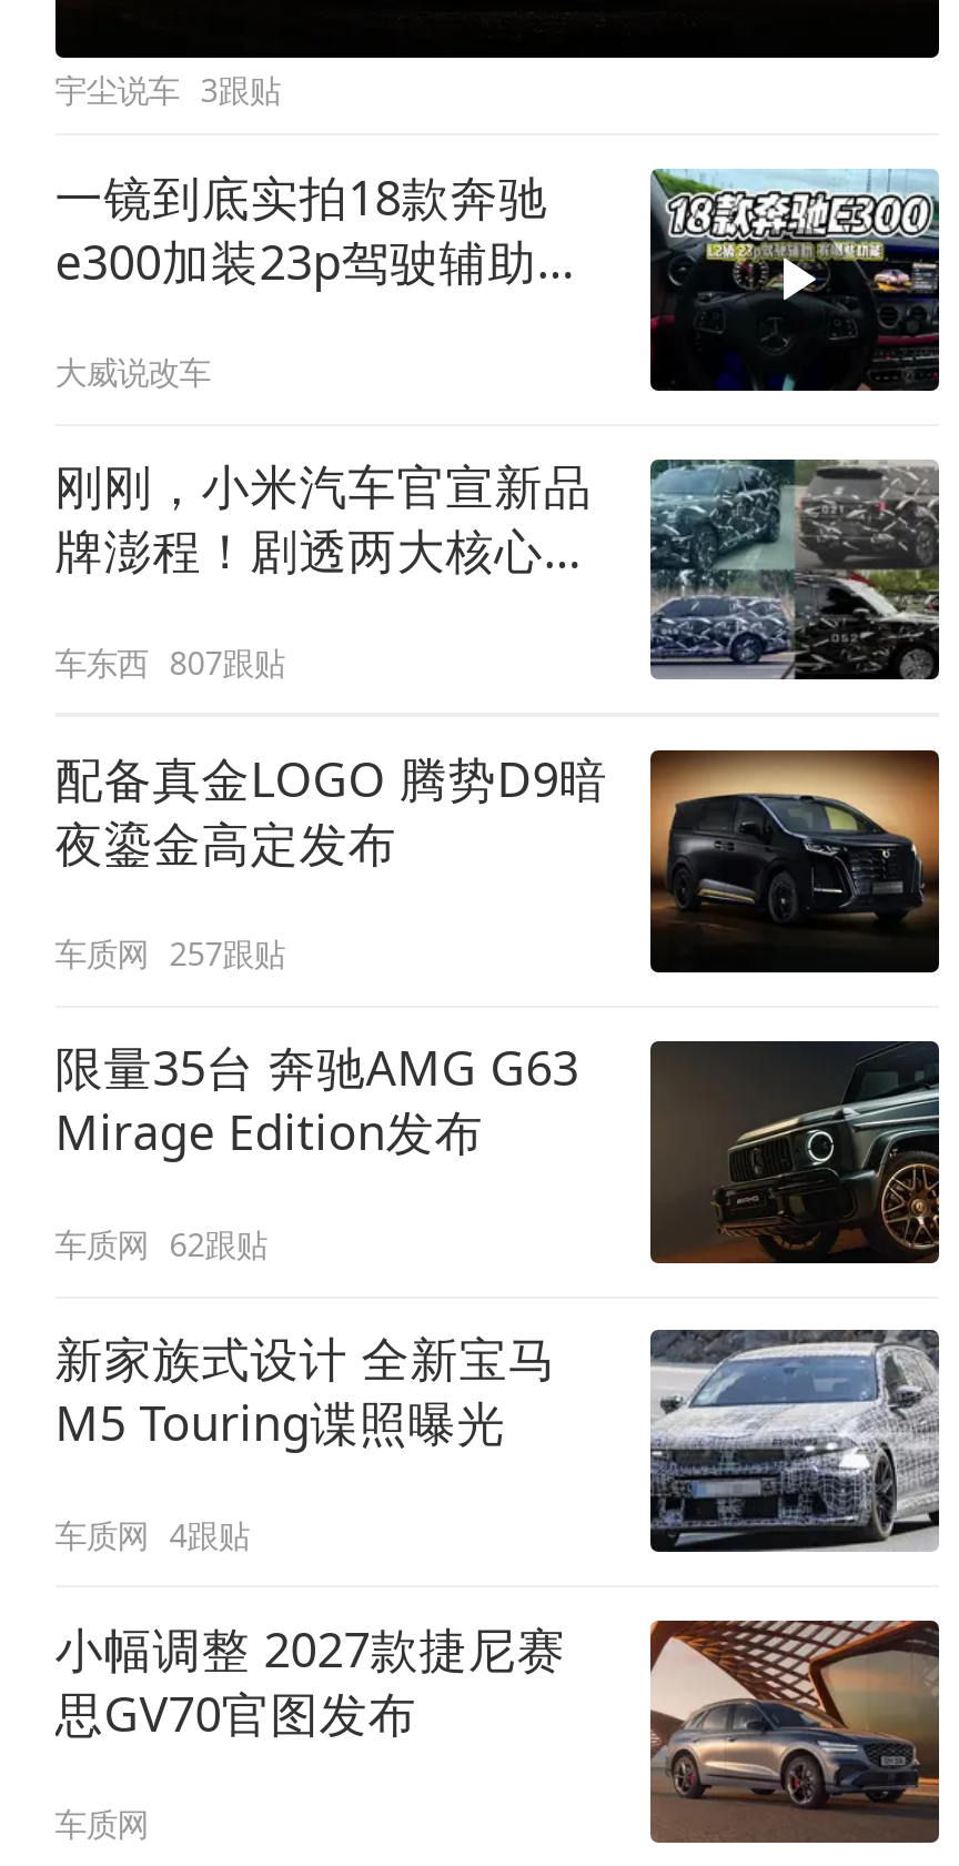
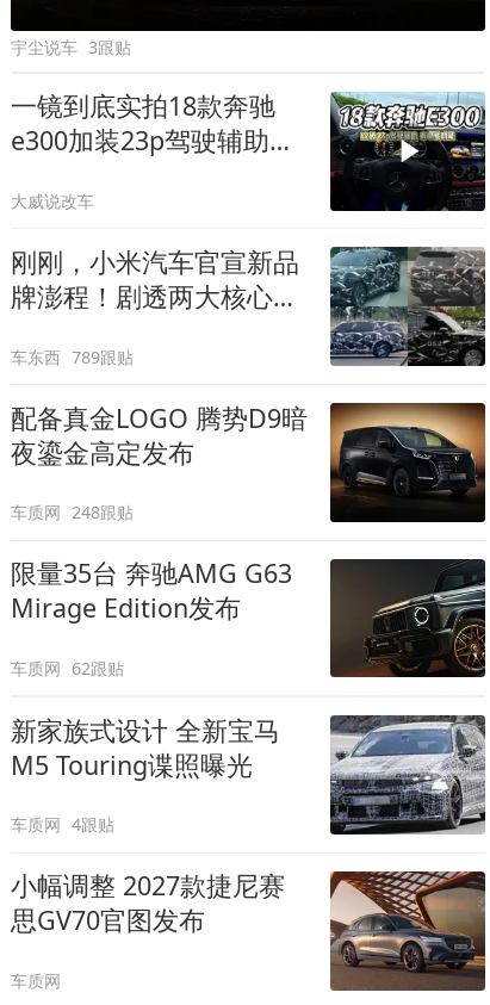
- 车东西 807跟贴
+ 车东西 789跟贴

- 车质网 257跟贴
+ 车质网 248跟贴
